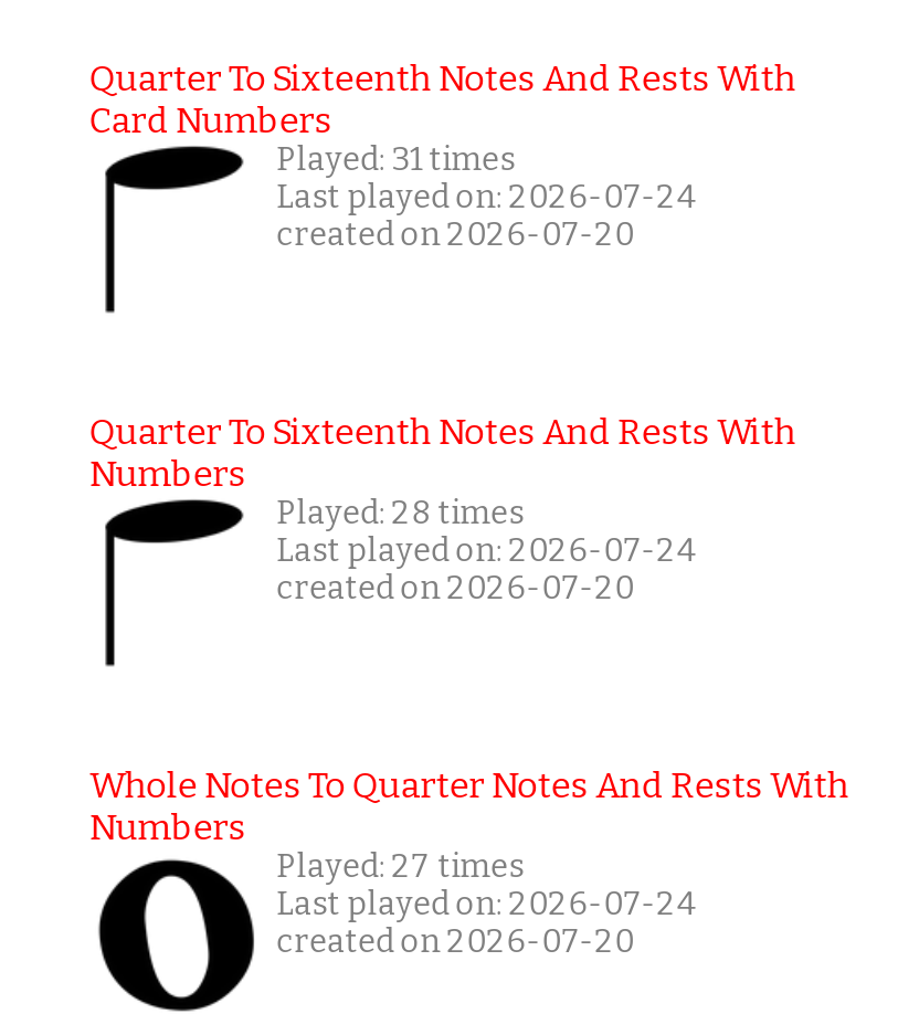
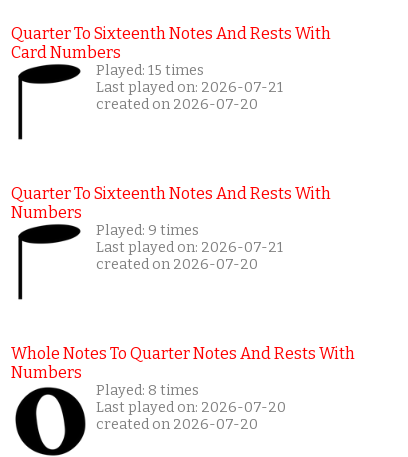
- Played: 31 times
+ Played: 15 times

- Last played on: 2026-07-24
+ Last played on: 2026-07-21

- Played: 28 times
+ Played: 9 times

- Last played on: 2026-07-24
+ Last played on: 2026-07-21

- Played: 27 times
+ Played: 8 times

- Last played on: 2026-07-24
+ Last played on: 2026-07-20
